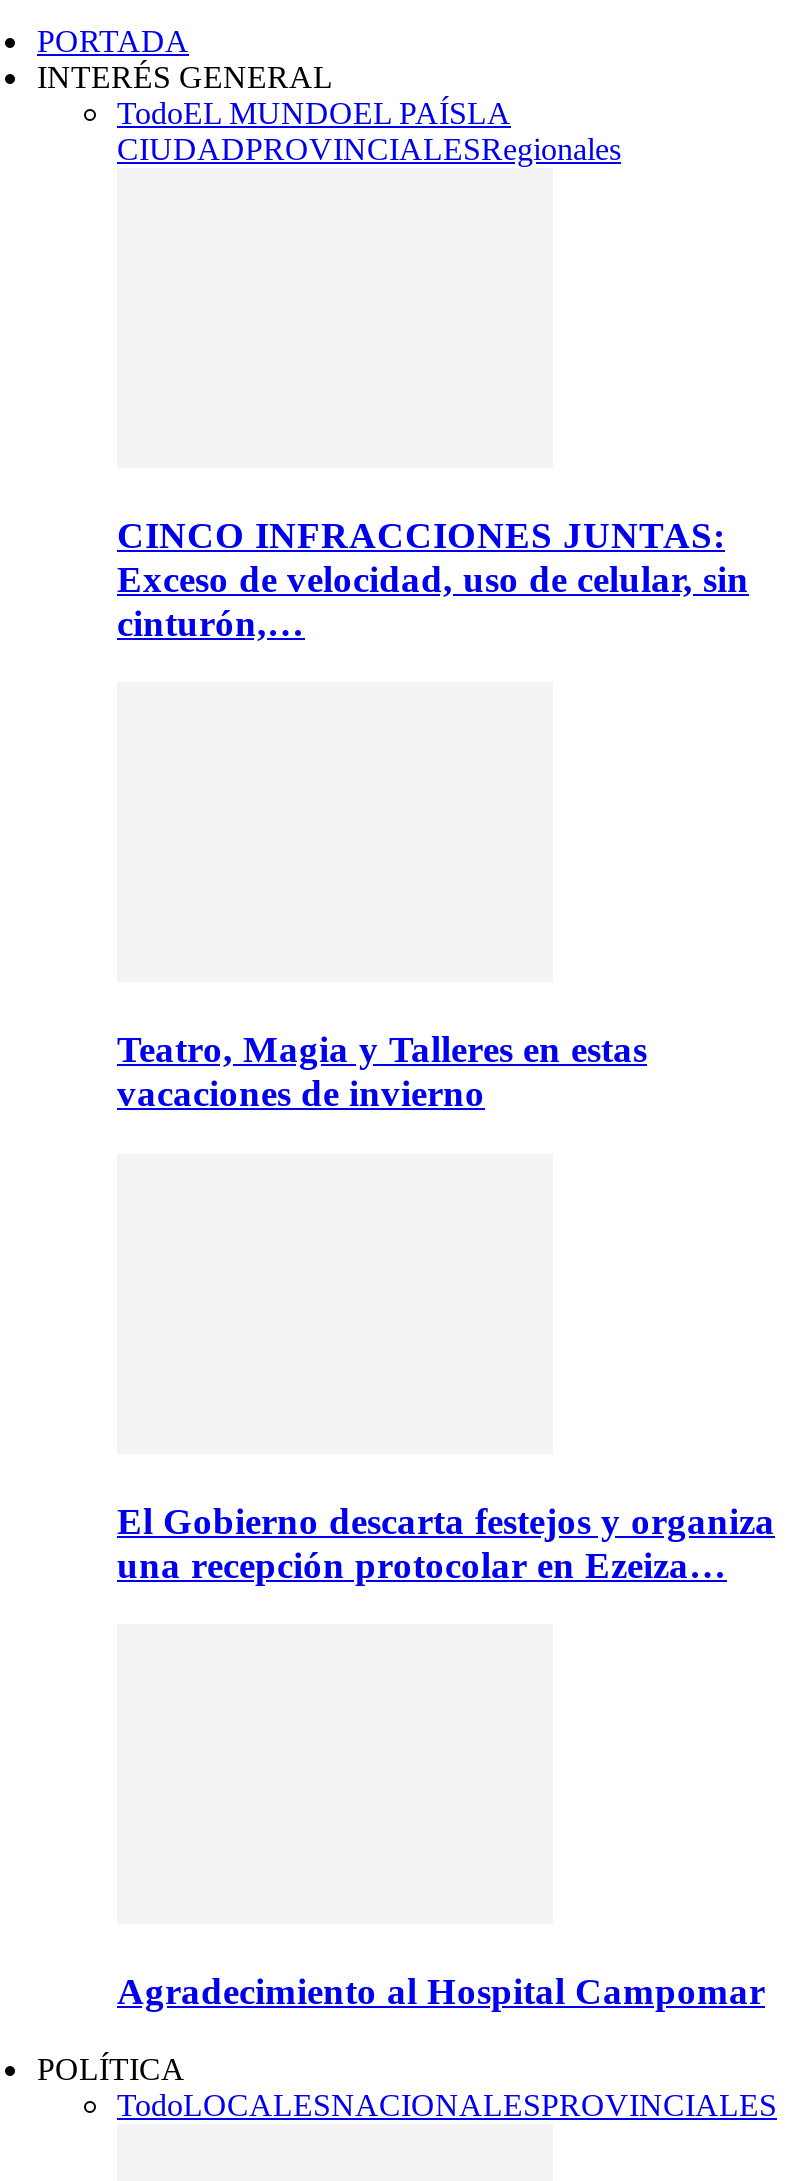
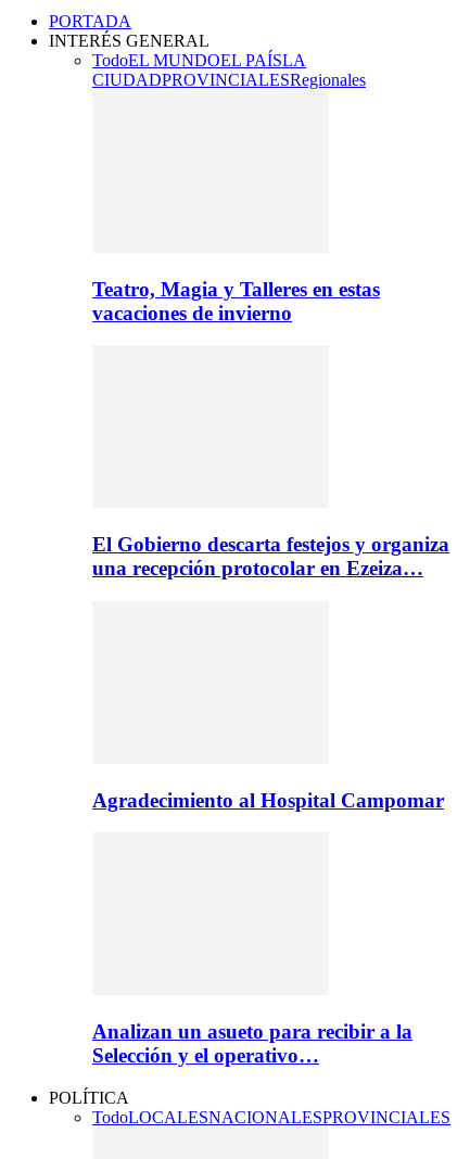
- CINCO INFRACCIONES JUNTAS:
- Exceso de velocidad, uso de celular, sin
- cinturón,…

moved up: Teatro, Magia y Talleres en estas | vacaciones de invierno | El Gobierno descarta festejos y organiza | una recepción protocolar en Ezeiza… | Agradecimiento al Hospital Campomar

+ Analizan un asueto para recibir a la
+ Selección y el operativo…
